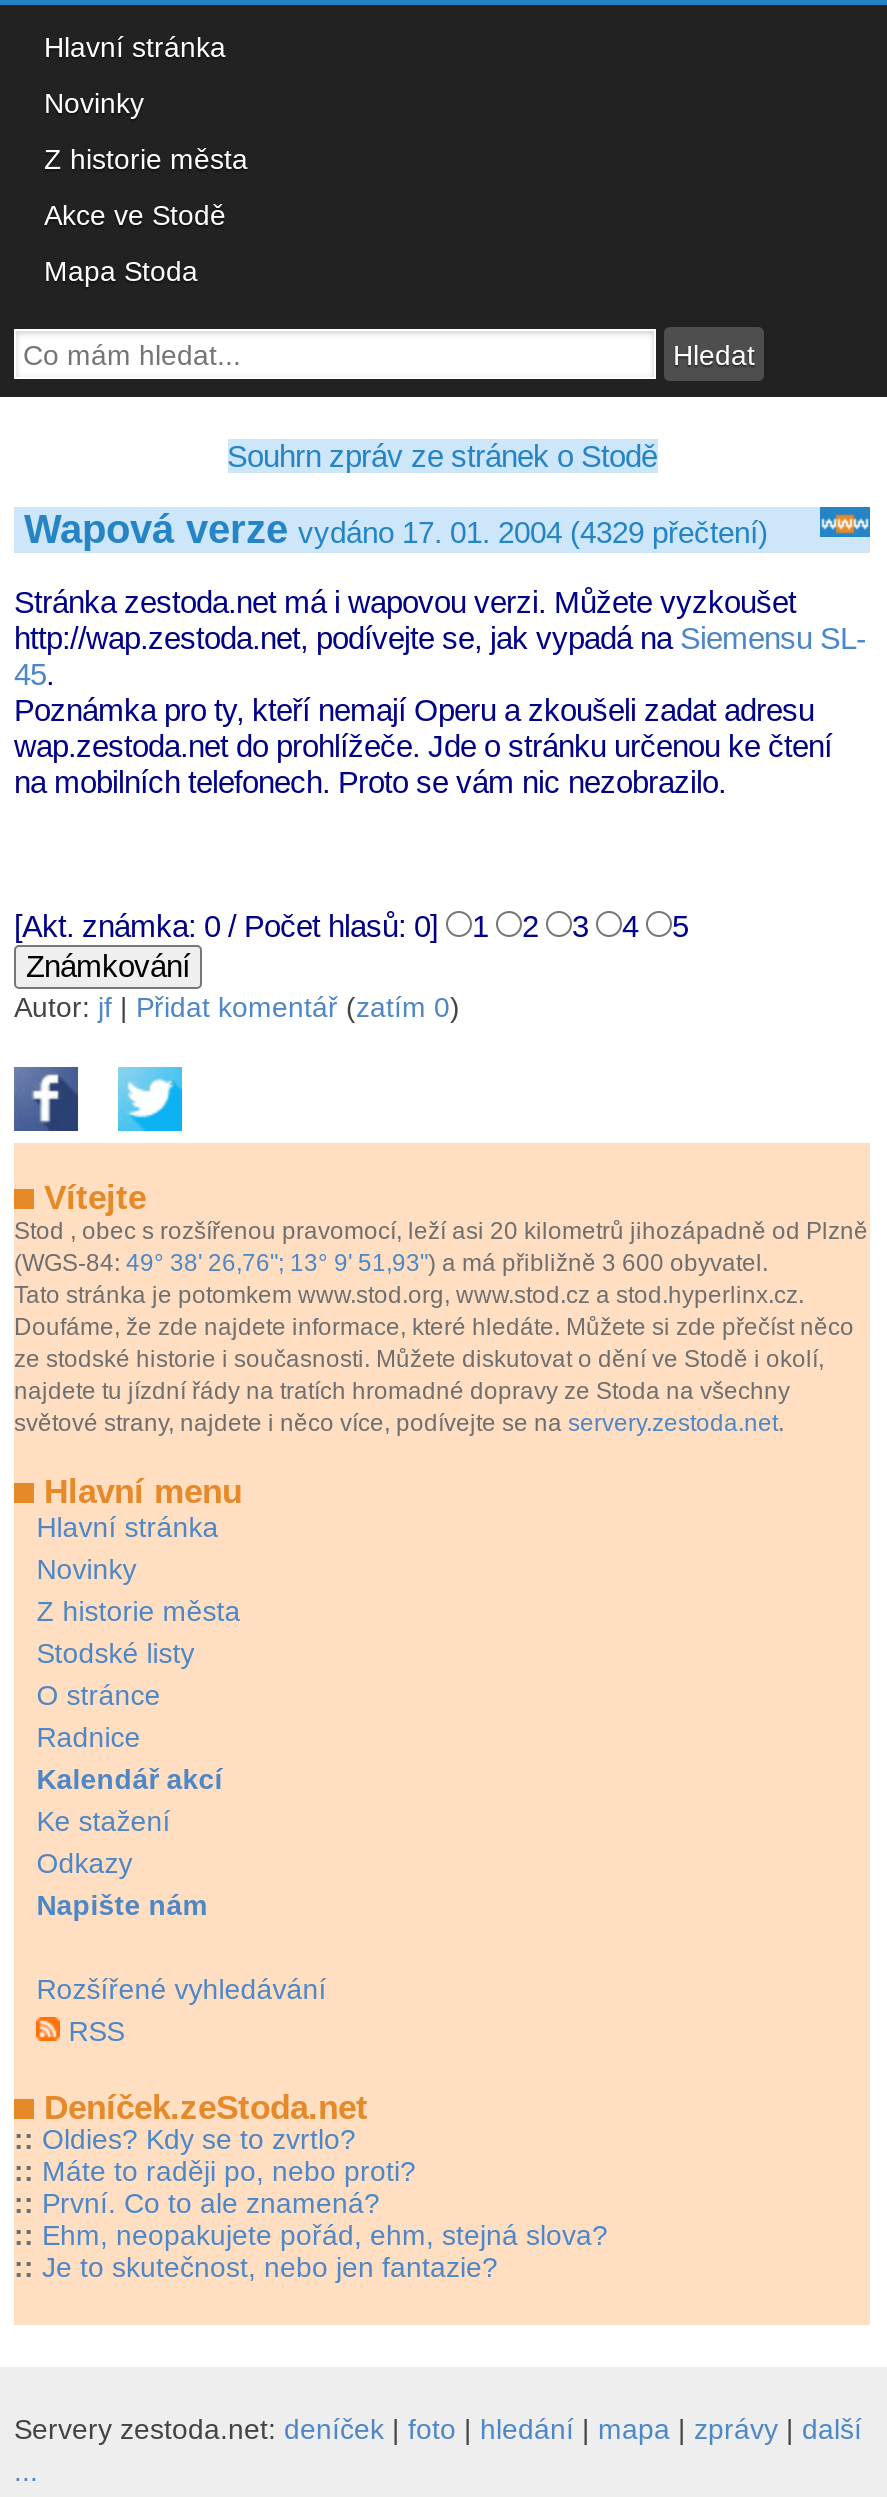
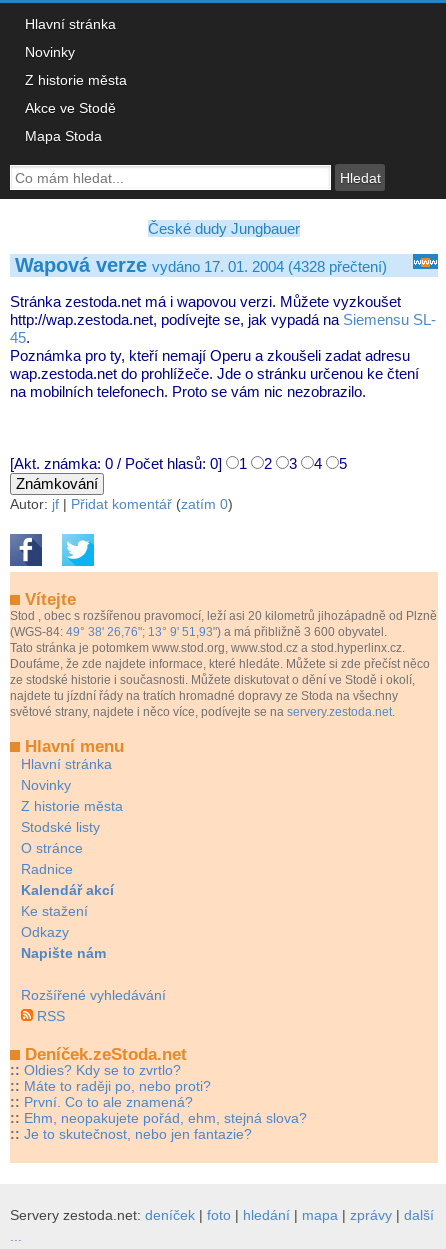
- Souhrn zpráv ze stránek o Stodě
+ České dudy Jungbauer

- Wapová verze vydáno 17. 01. 2004 (4329 přečtení)
+ Wapová verze vydáno 17. 01. 2004 (4328 přečtení)
